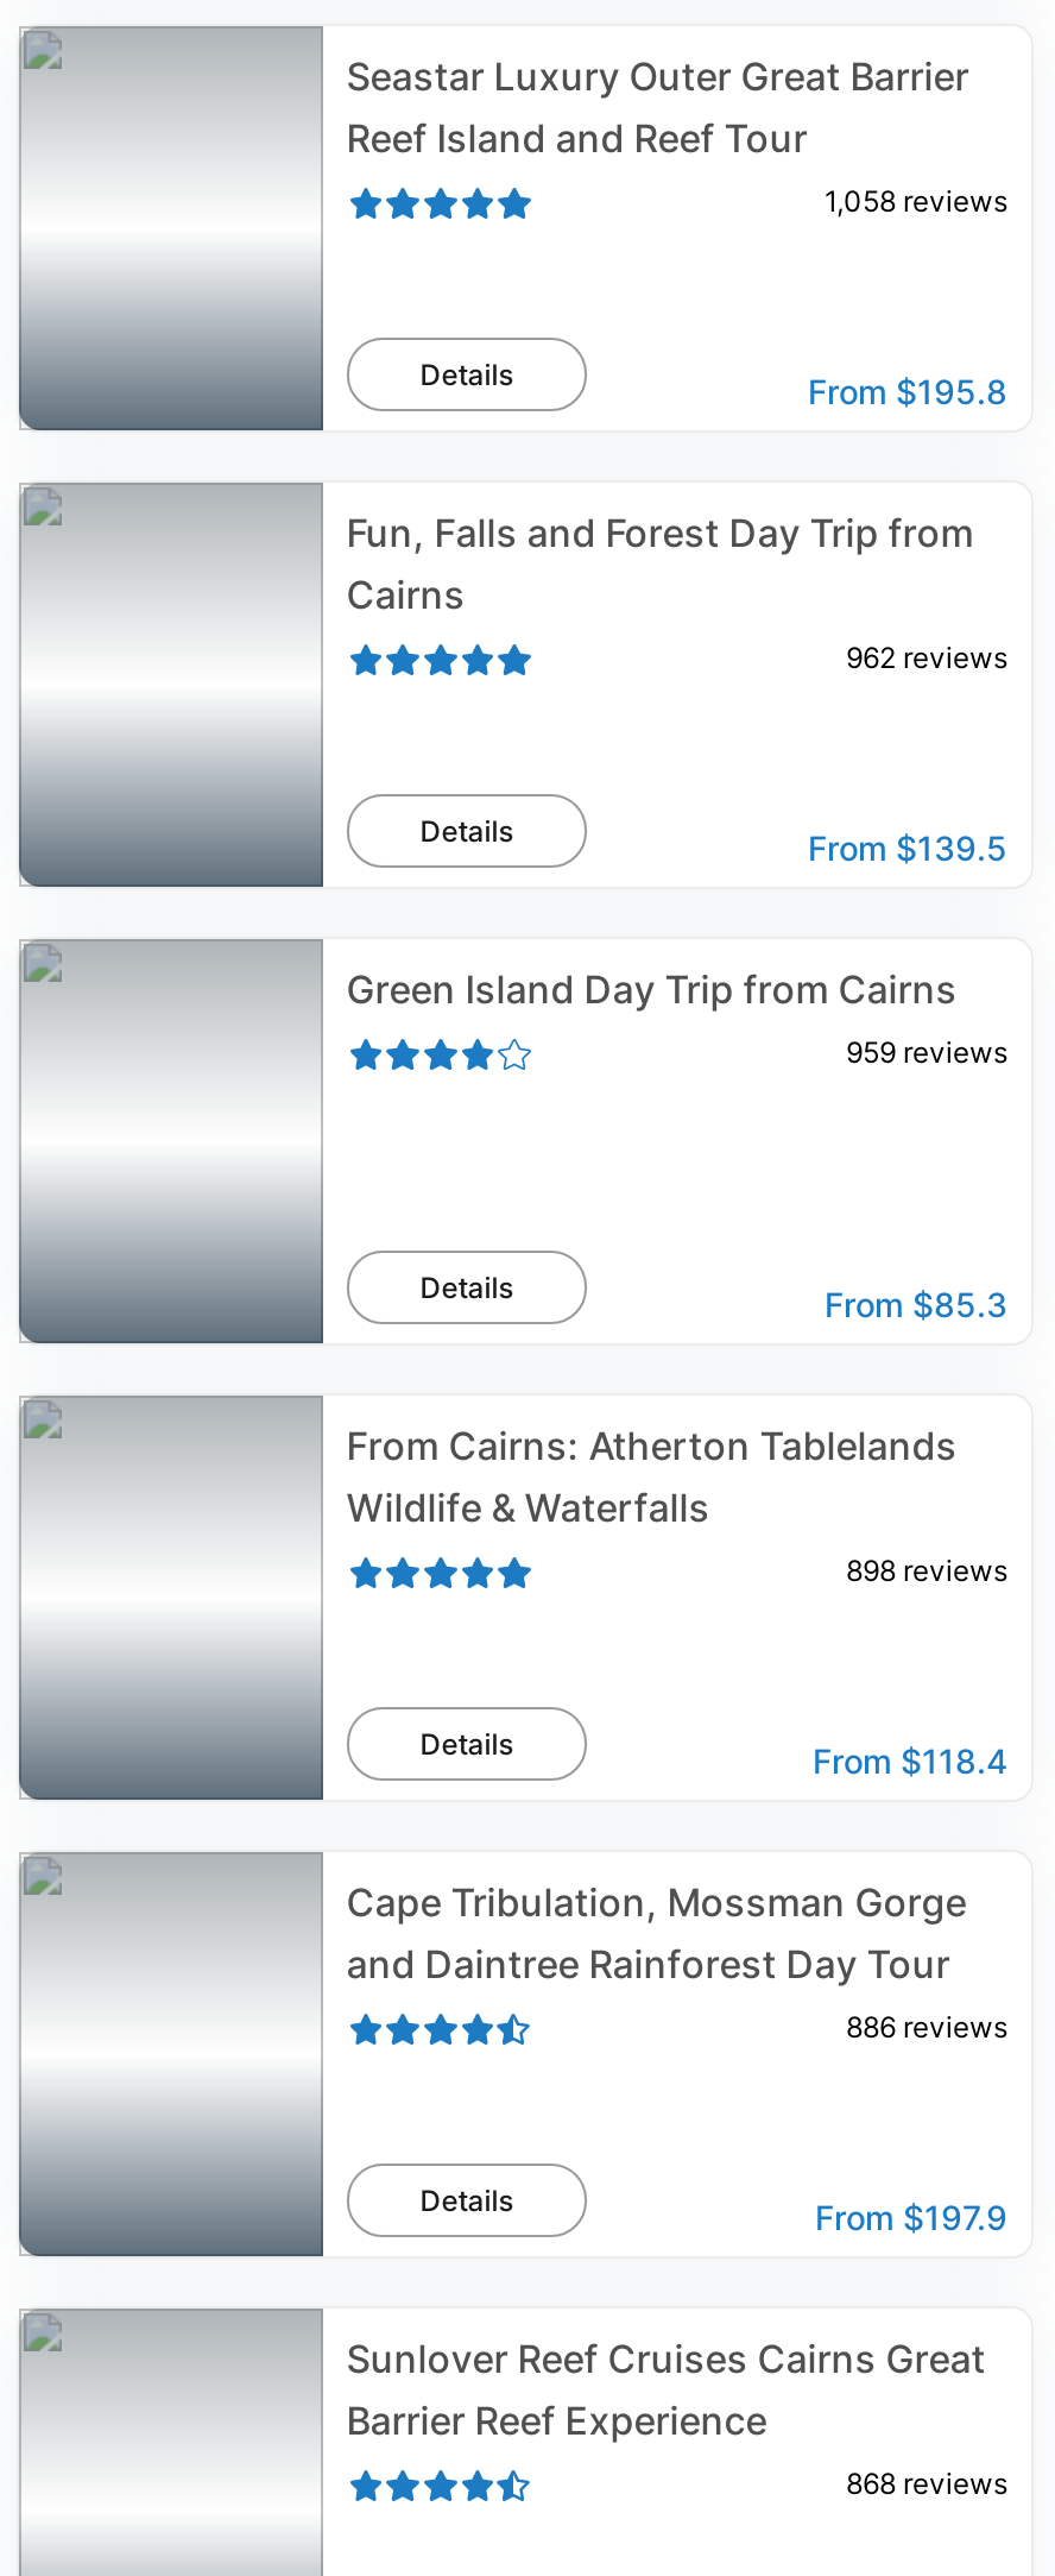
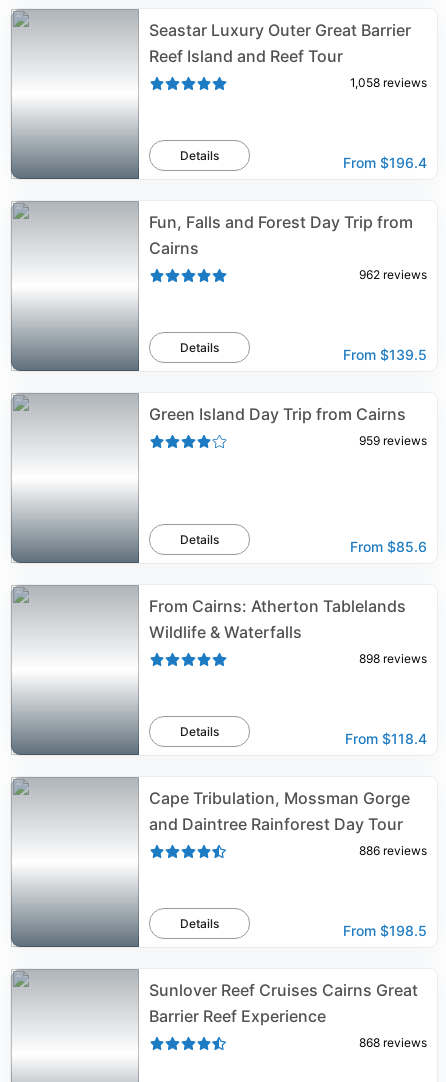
- From $195.8
+ From $196.4

- From $85.3
+ From $85.6

- From $197.9
+ From $198.5
